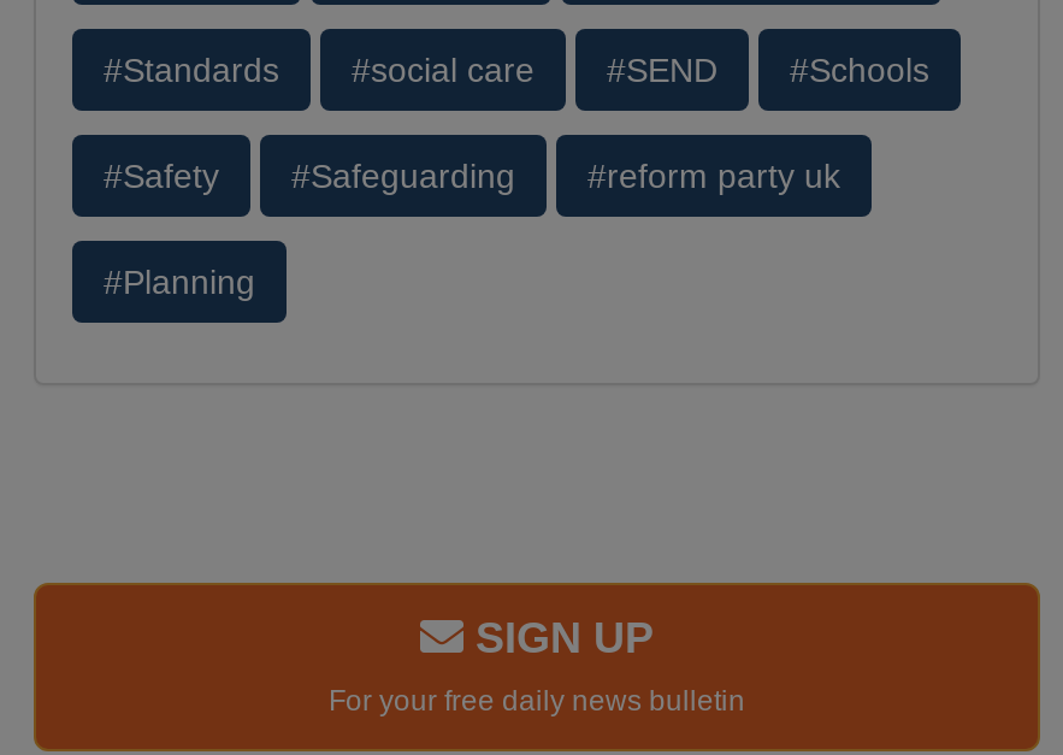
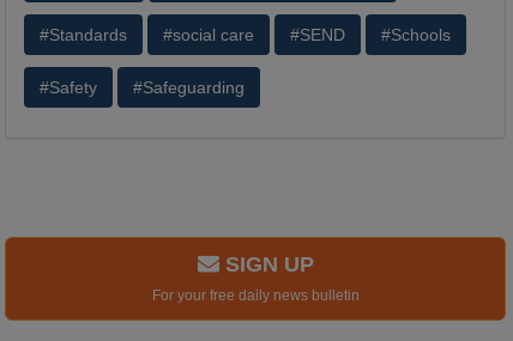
- #reform party uk
- #Planning
